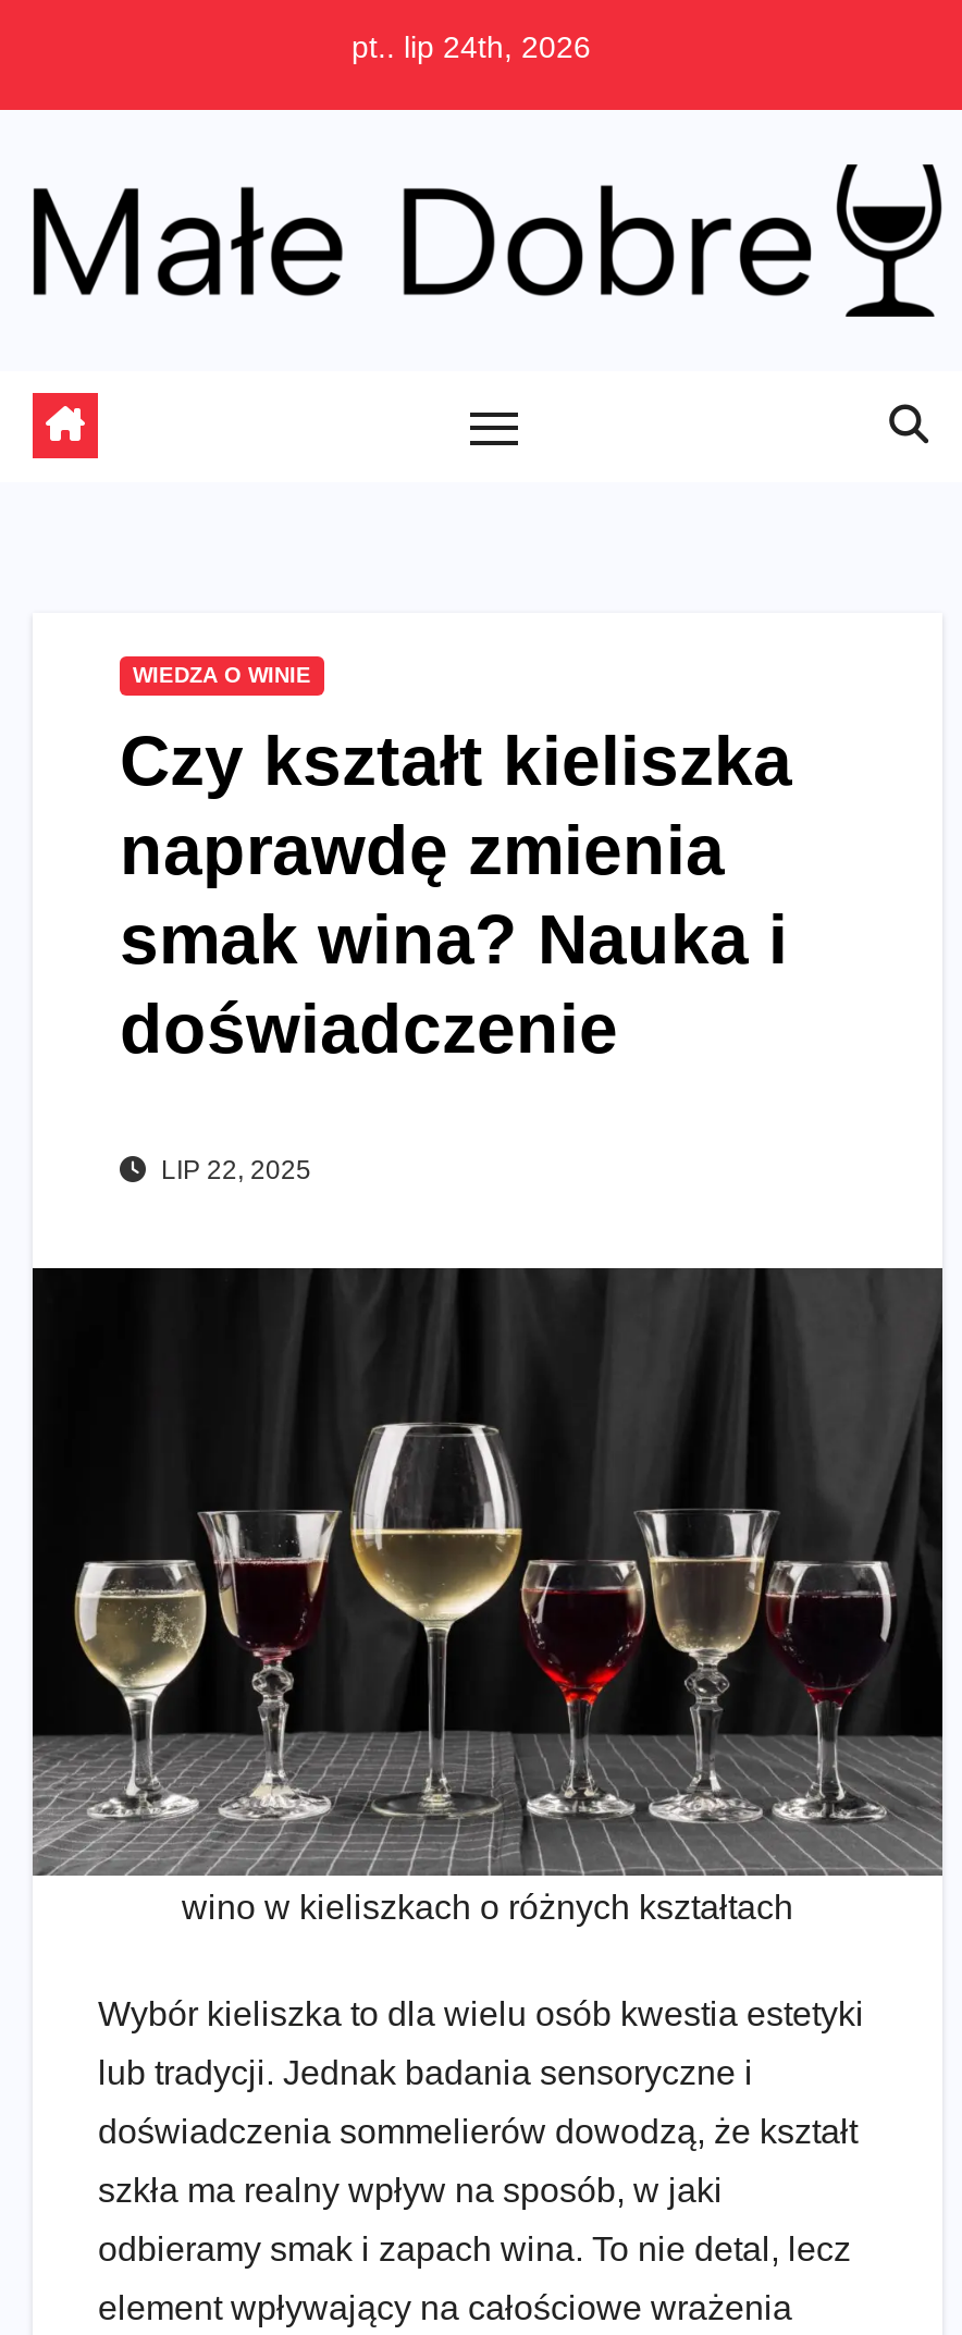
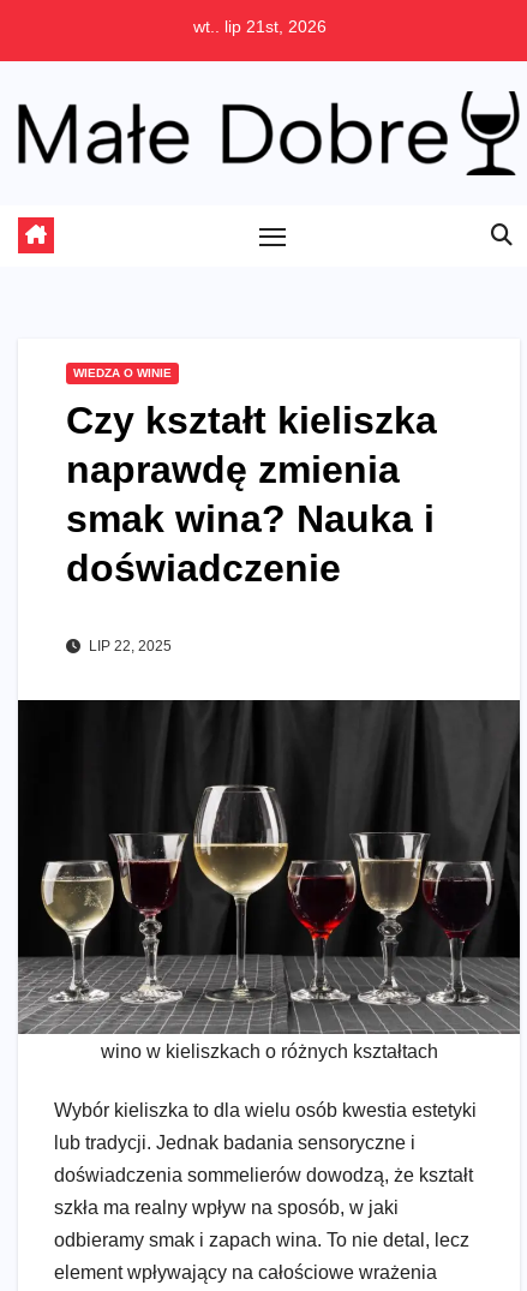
- pt.. lip 24th, 2026
+ wt.. lip 21st, 2026
